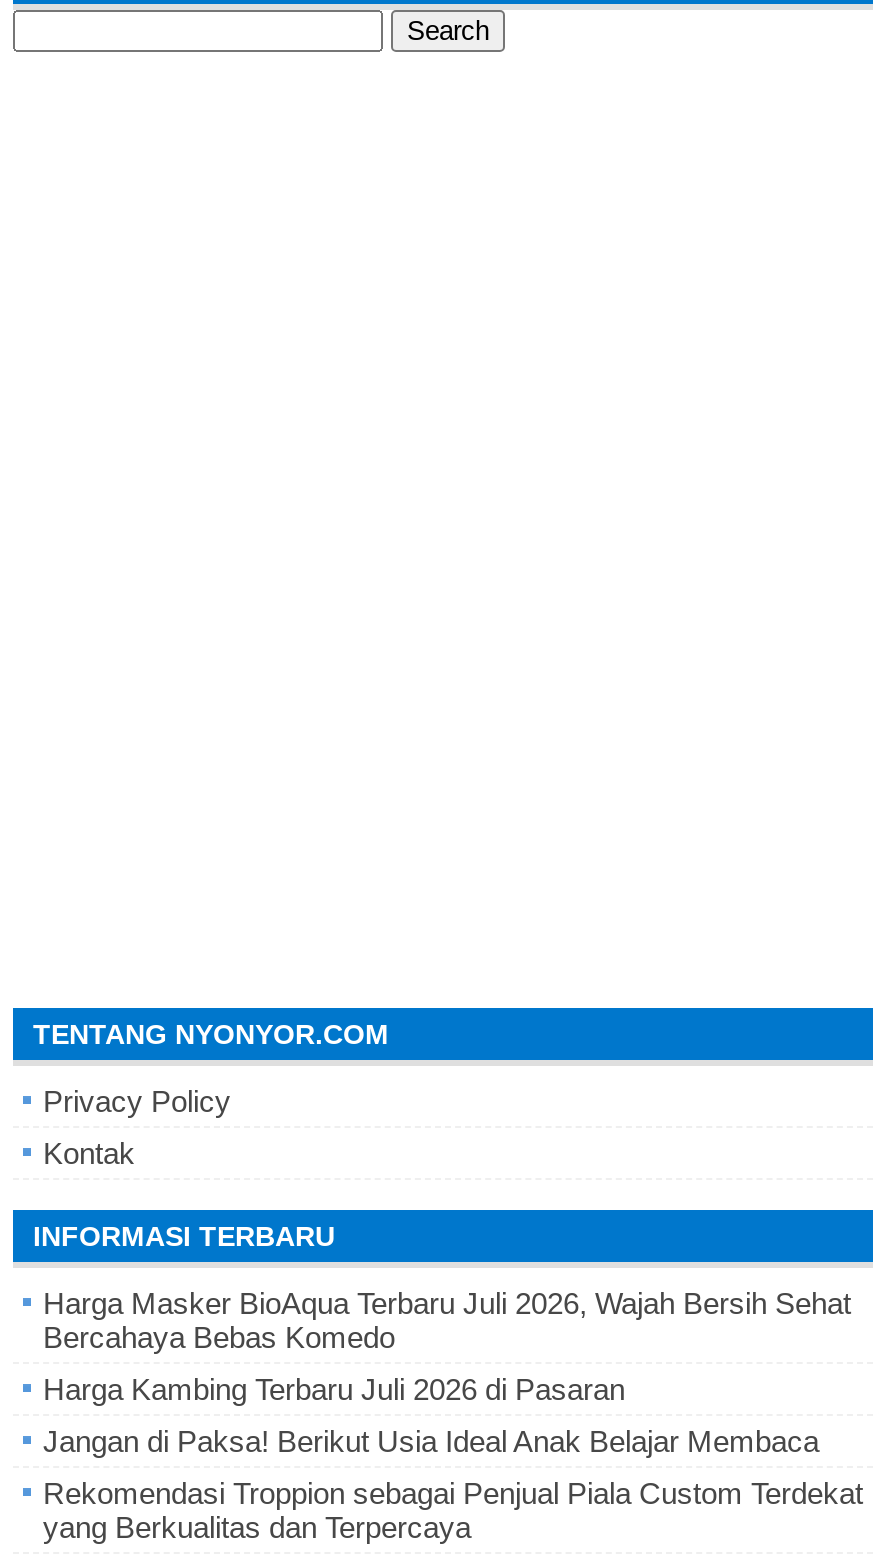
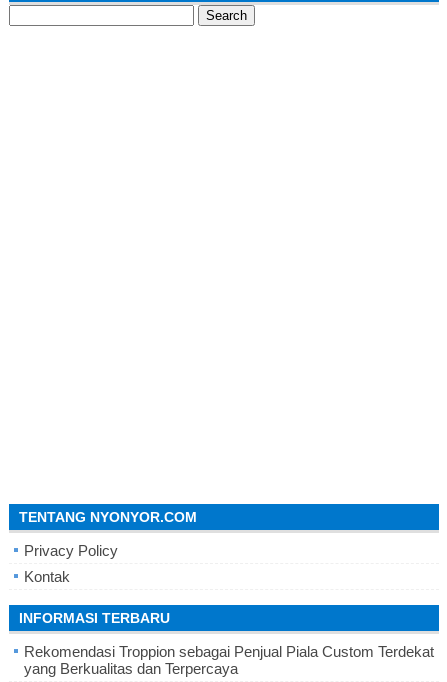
- Harga Masker BioAqua Terbaru Juli 2026, Wajah Bersih Sehat
- Bercahaya Bebas Komedo
- Harga Kambing Terbaru Juli 2026 di Pasaran
- Jangan di Paksa! Berikut Usia Ideal Anak Belajar Membaca
